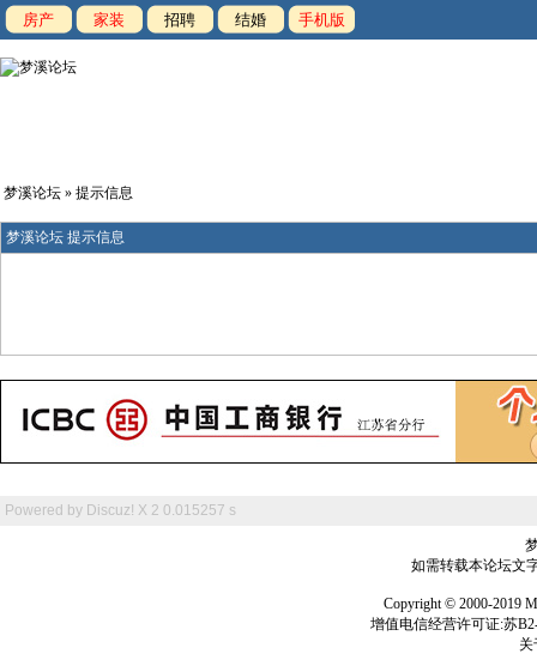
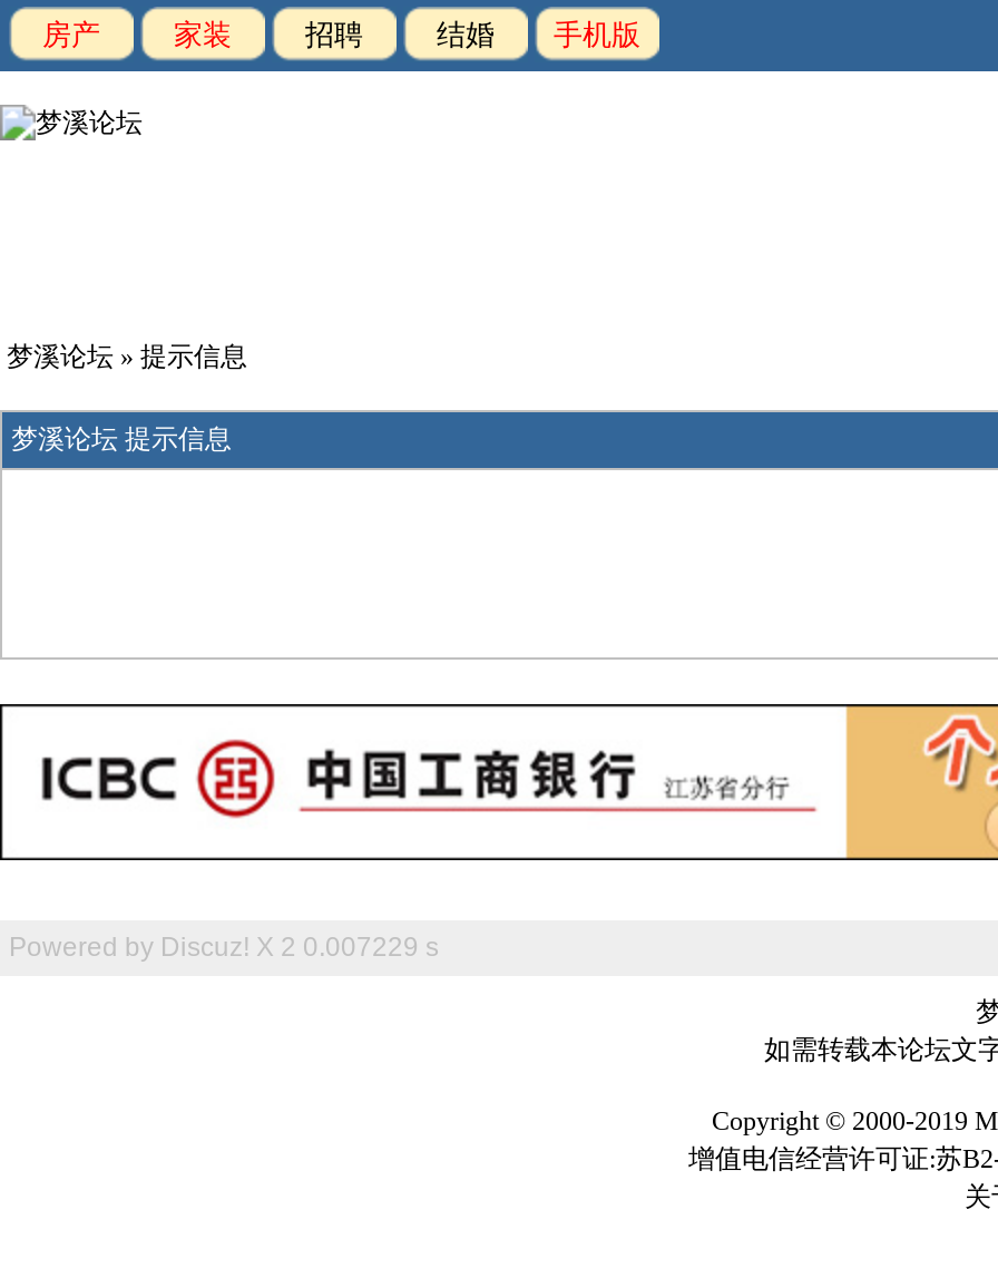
- Powered by Discuz! X 2 0.015257 s
+ Powered by Discuz! X 2 0.007229 s
